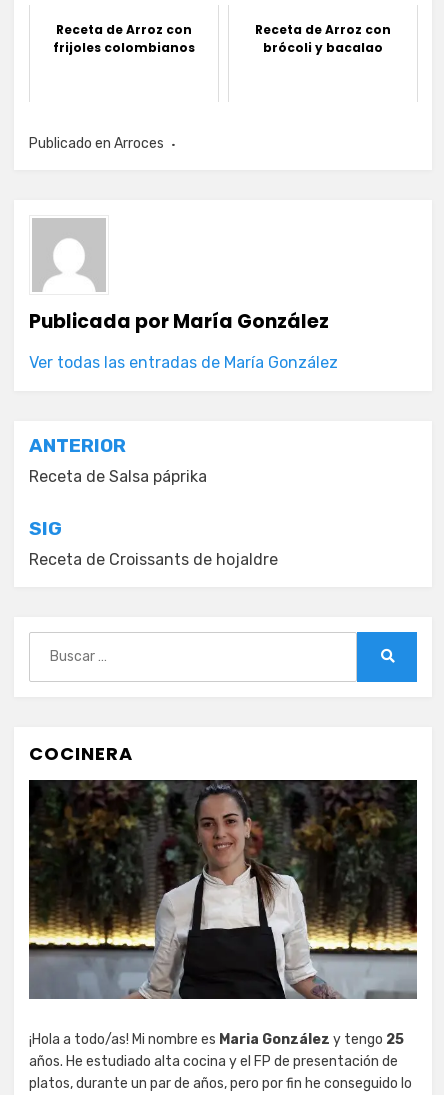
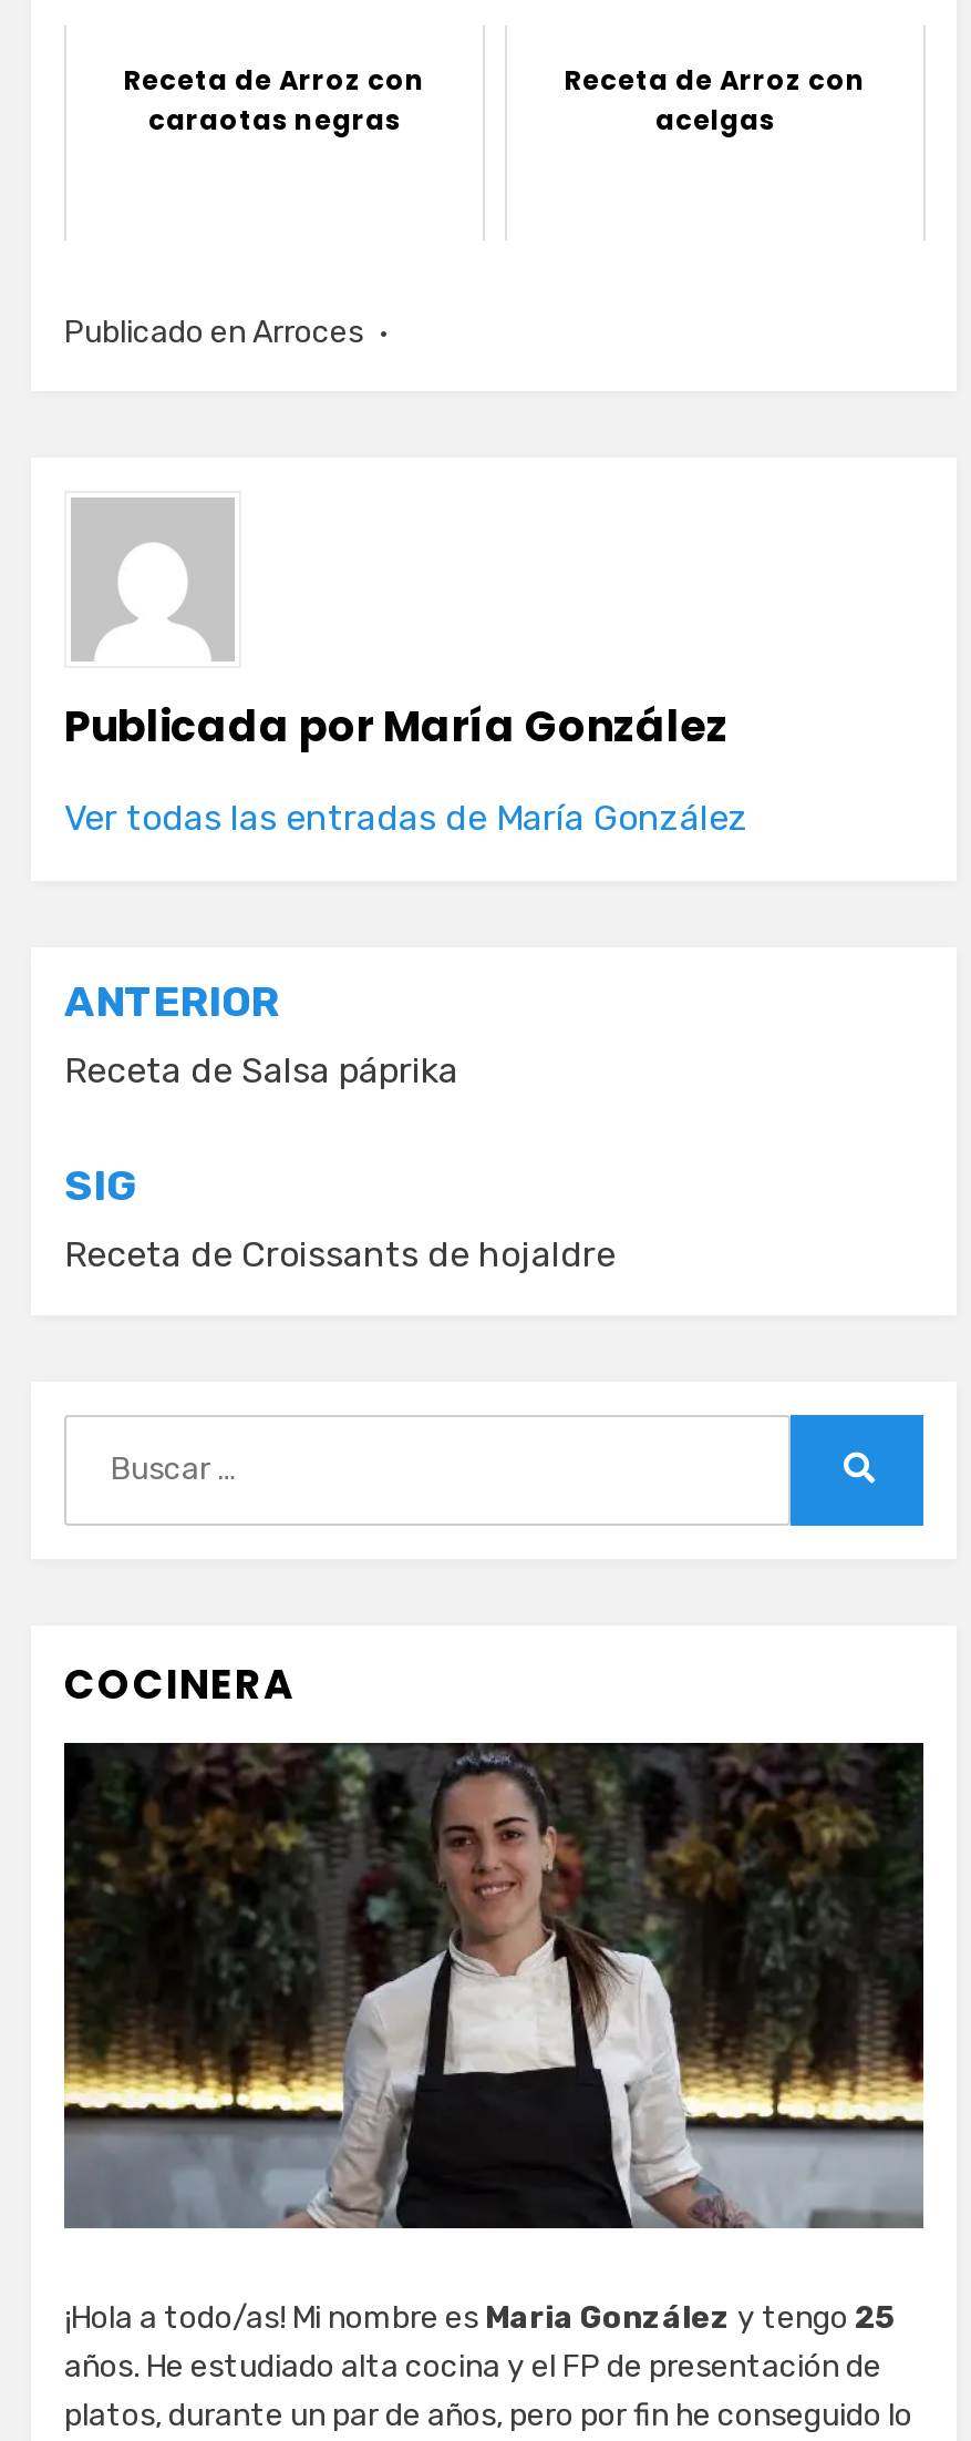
- frijoles colombianos
+ caraotas negras

- brócoli y bacalao
+ acelgas
